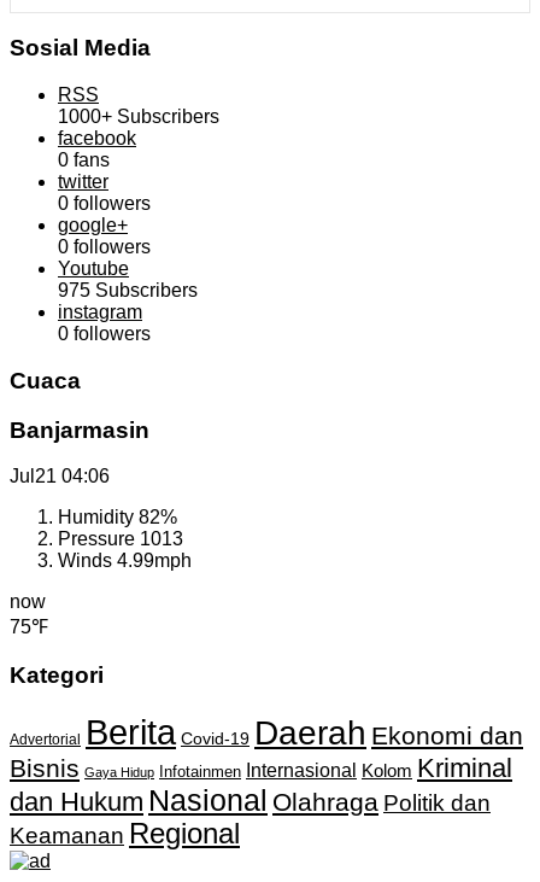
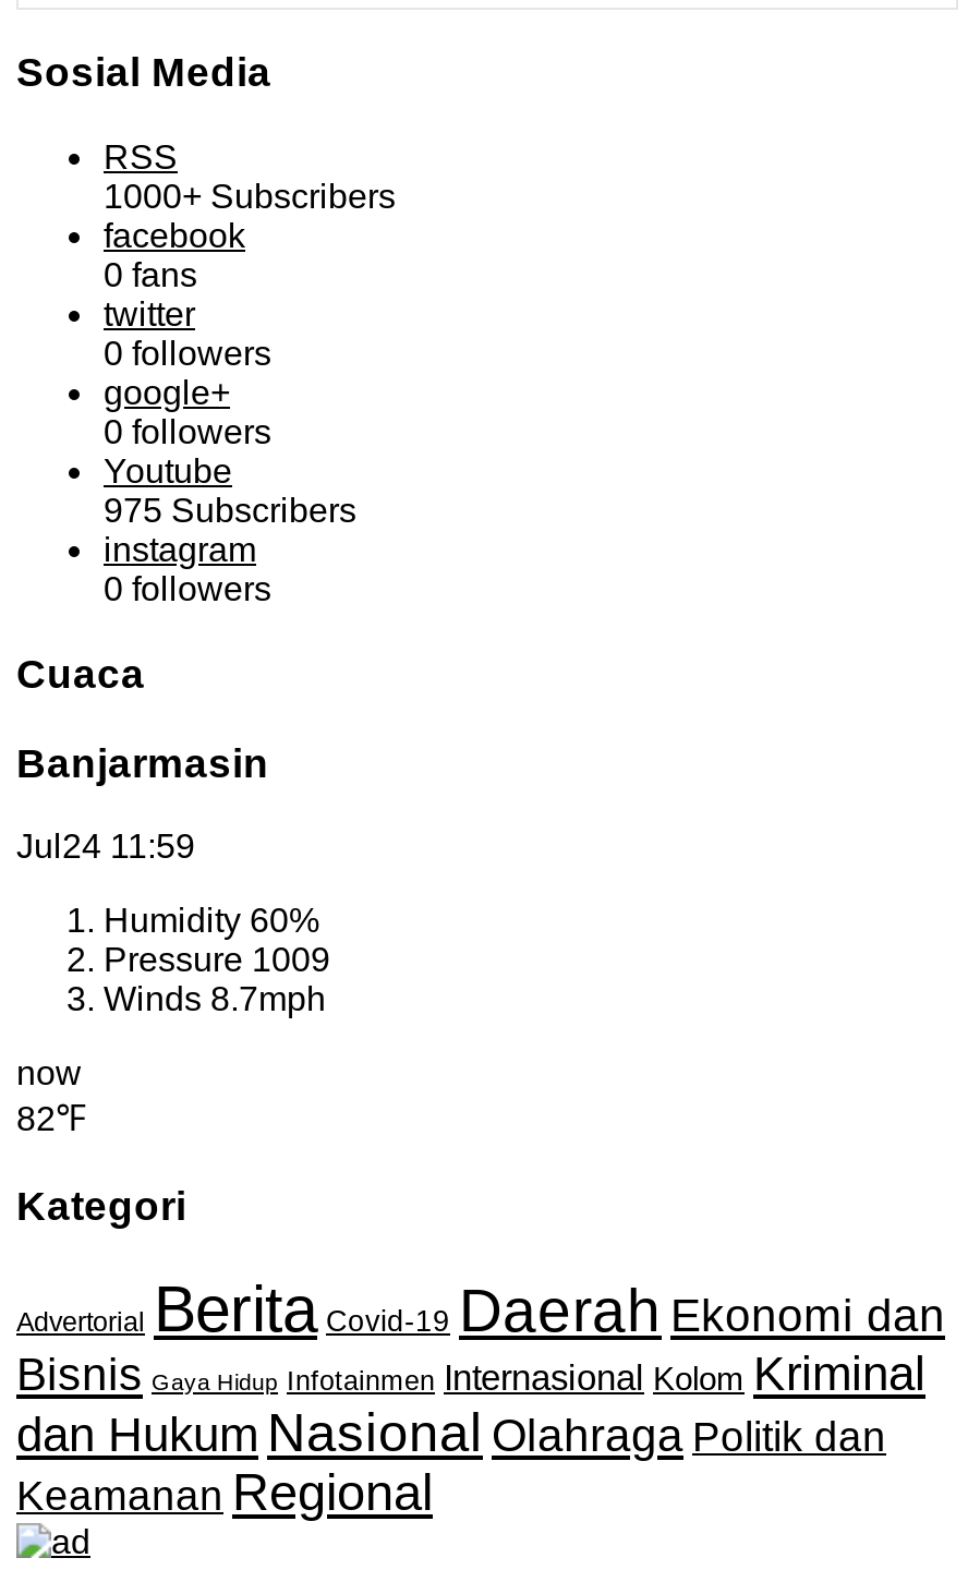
- Jul21 04:06
+ Jul24 11:59

- Humidity 82%
- Pressure 1013
- Winds 4.99mph
+ Humidity 60%
+ Pressure 1009
+ Winds 8.7mph

- 75℉
+ 82℉
